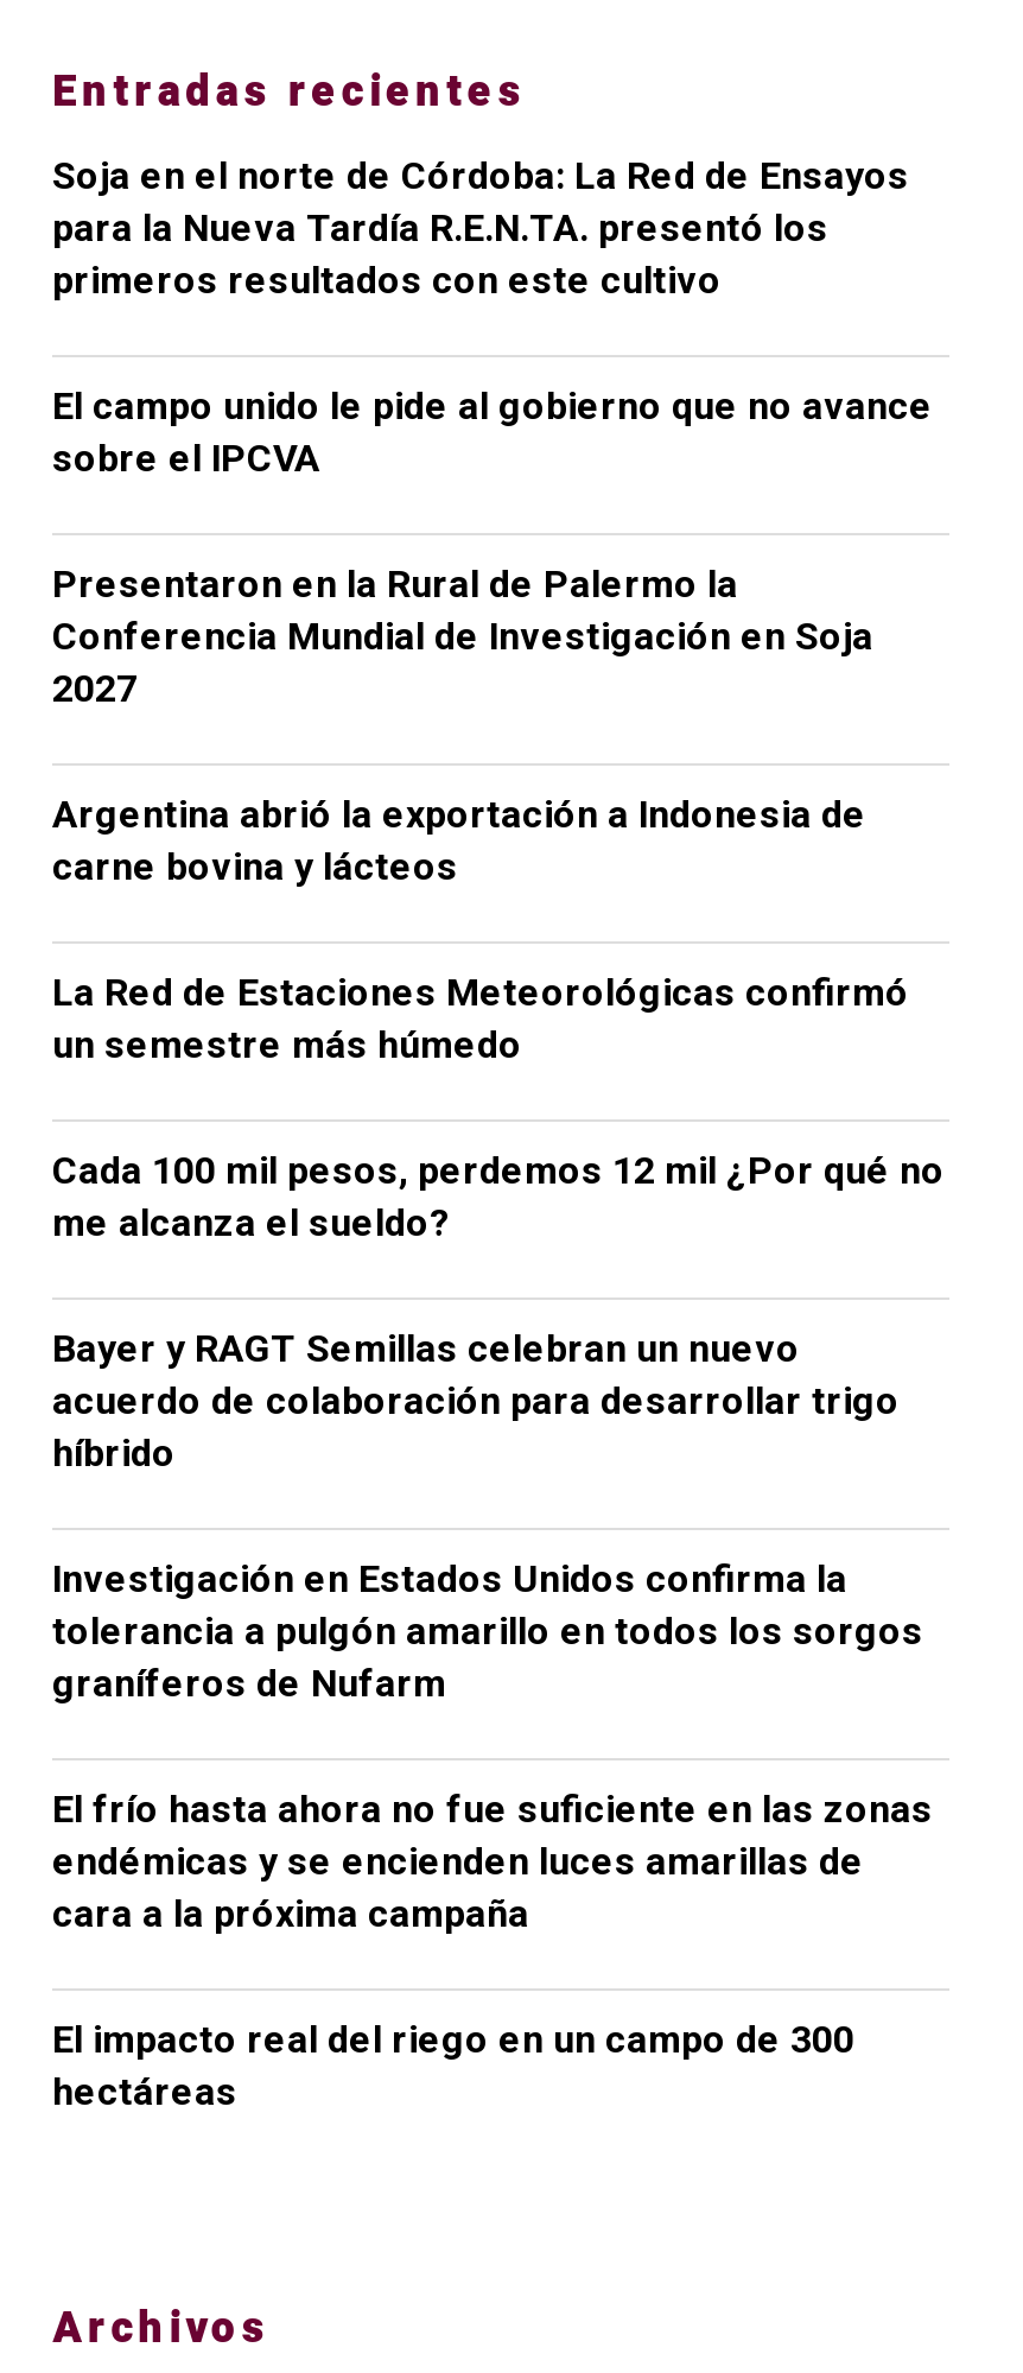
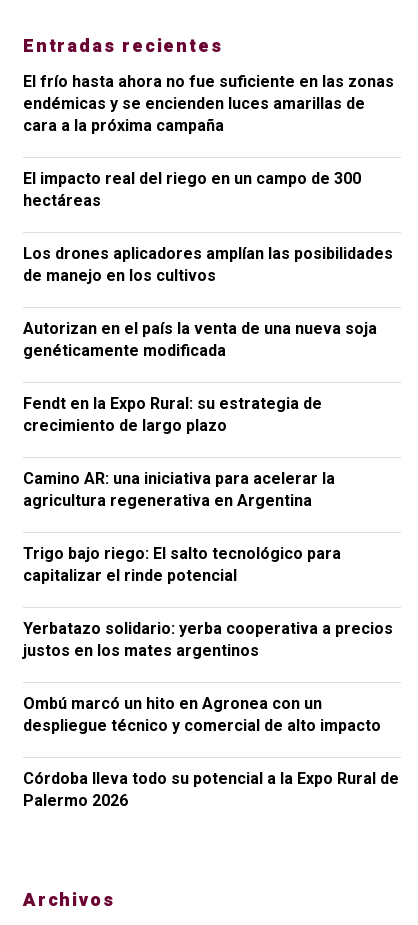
- Soja en el norte de Córdoba: La Red de Ensayos
- para la Nueva Tardía R.E.N.TA. presentó los
- primeros resultados con este cultivo
- El campo unido le pide al gobierno que no avance
- sobre el IPCVA
- Presentaron en la Rural de Palermo la
- Conferencia Mundial de Investigación en Soja
- 2027
- Argentina abrió la exportación a Indonesia de
- carne bovina y lácteos
- La Red de Estaciones Meteorológicas confirmó
- un semestre más húmedo
- Cada 100 mil pesos, perdemos 12 mil ¿Por qué no
- me alcanza el sueldo?
- Bayer y RAGT Semillas celebran un nuevo
- acuerdo de colaboración para desarrollar trigo
- híbrido
- Investigación en Estados Unidos confirma la
- tolerancia a pulgón amarillo en todos los sorgos
- graníferos de Nufarm

moved up: El frío hasta ahora no fue suficiente en las zonas | endémicas y se encienden luces amarillas de | cara a la próxima campaña | El impacto real del riego en un campo de 300 | hectáreas

+ Los drones aplicadores amplían las posibilidades
+ de manejo en los cultivos
+ Autorizan en el país la venta de una nueva soja
+ genéticamente modificada
+ Fendt en la Expo Rural: su estrategia de
+ crecimiento de largo plazo
+ Camino AR: una iniciativa para acelerar la
+ agricultura regenerativa en Argentina
+ Trigo bajo riego: El salto tecnológico para
+ capitalizar el rinde potencial
+ Yerbatazo solidario: yerba cooperativa a precios
+ justos en los mates argentinos
+ Ombú marcó un hito en Agronea con un
+ despliegue técnico y comercial de alto impacto
+ Córdoba lleva todo su potencial a la Expo Rural de
+ Palermo 2026
